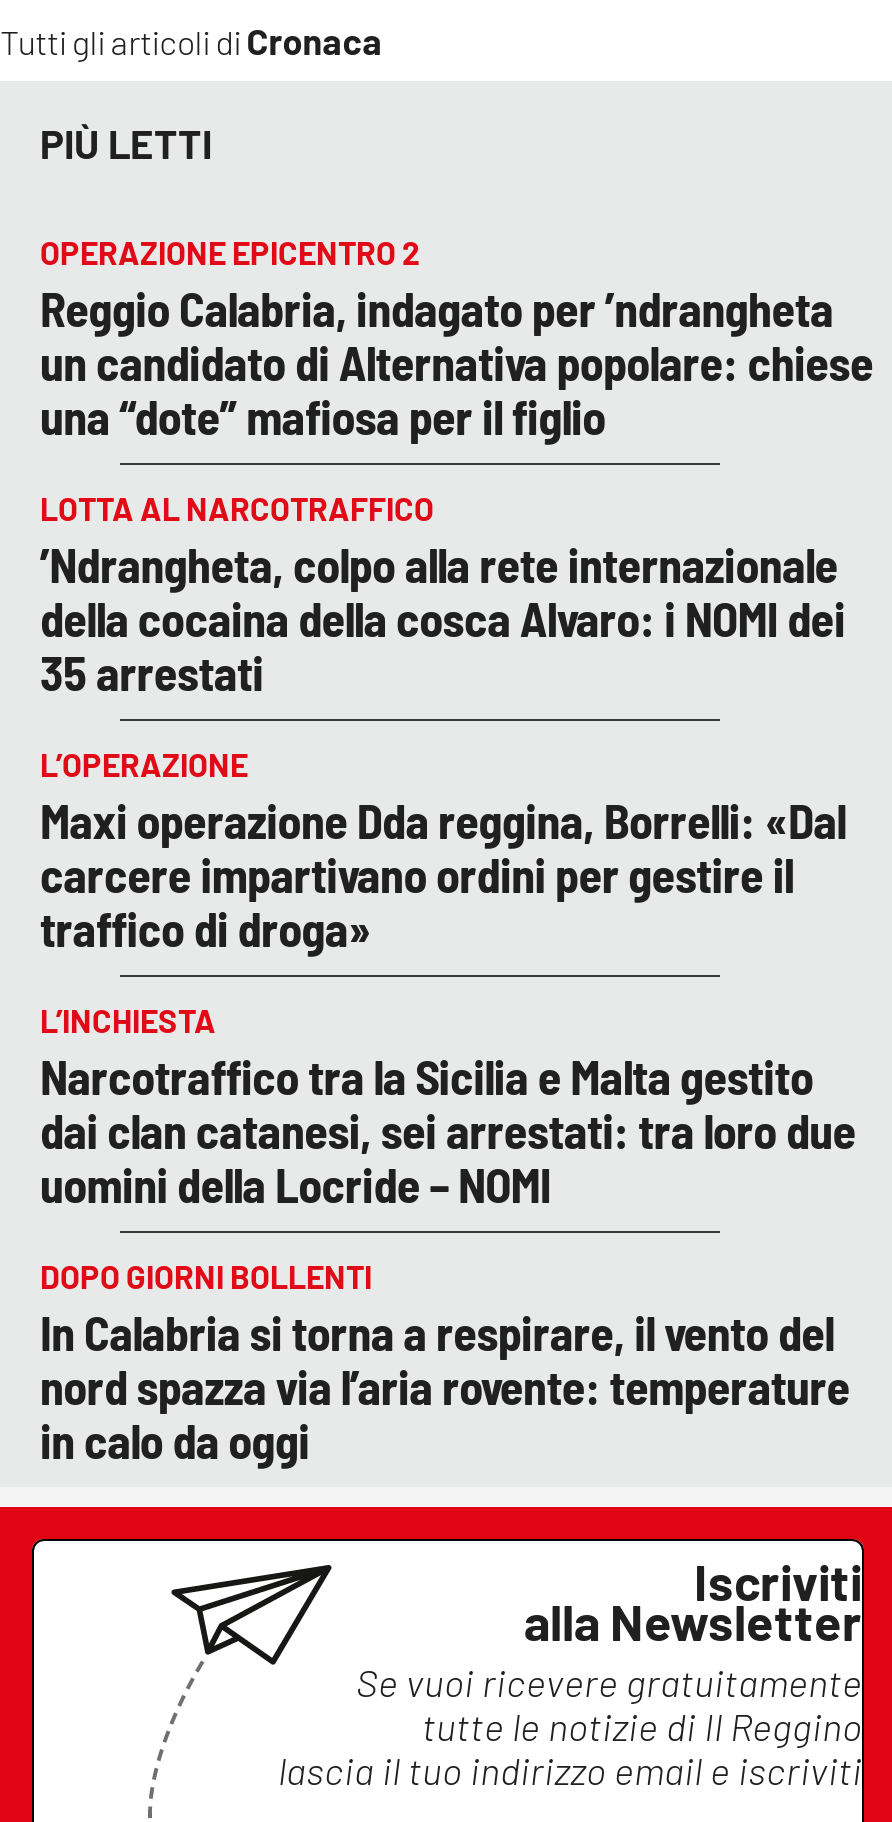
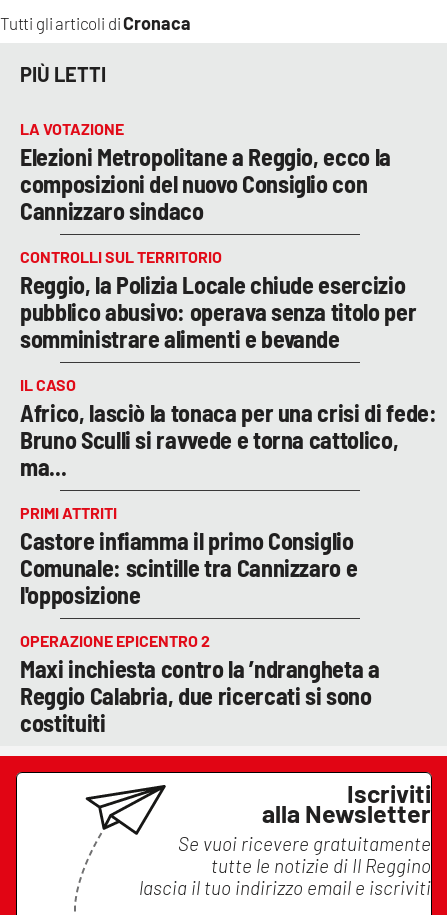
+ LA VOTAZIONE
+ Elezioni Metropolitane a Reggio, ecco la
+ composizioni del nuovo Consiglio con
+ Cannizzaro sindaco
+ CONTROLLI SUL TERRITORIO
+ Reggio, la Polizia Locale chiude esercizio
+ pubblico abusivo: operava senza titolo per
+ somministrare alimenti e bevande
+ IL CASO
+ Africo, lasciò la tonaca per una crisi di fede:
+ Bruno Sculli si ravvede e torna cattolico,
+ ma...
+ PRIMI ATTRITI
+ Castore infiamma il primo Consiglio
+ Comunale: scintille tra Cannizzaro e
+ l'opposizione

moved down: OPERAZIONE EPICENTRO 2

- Reggio Calabria, indagato per ’ndrangheta
- un candidato di Alternativa popolare: chiese
- una “dote” mafiosa per il figlio
- LOTTA AL NARCOTRAFFICO
- ’Ndrangheta, colpo alla rete internazionale
- della cocaina della cosca Alvaro: i NOMI dei
- 35 arrestati
- L’OPERAZIONE
- Maxi operazione Dda reggina, Borrelli: «Dal
- carcere impartivano ordini per gestire il
- traffico di droga»
- L’INCHIESTA
- Narcotraffico tra la Sicilia e Malta gestito
- dai clan catanesi, sei arrestati: tra loro due
- uomini della Locride – NOMI
- DOPO GIORNI BOLLENTI
- In Calabria si torna a respirare, il vento del
- nord spazza via l’aria rovente: temperature
- in calo da oggi
+ Maxi inchiesta contro la ’ndrangheta a
+ Reggio Calabria, due ricercati si sono
+ costituiti
